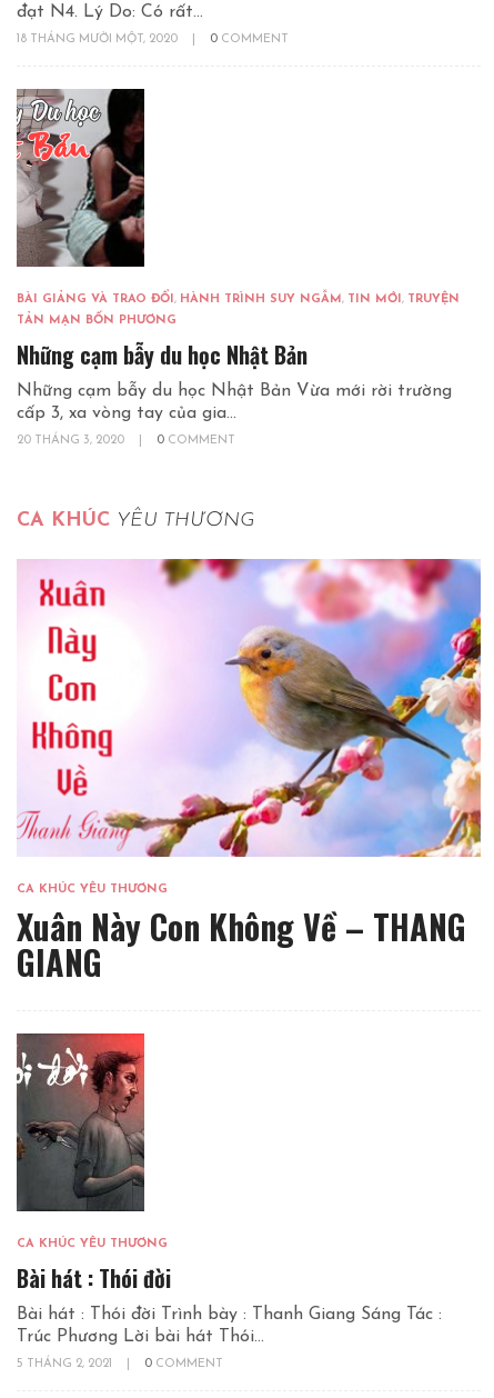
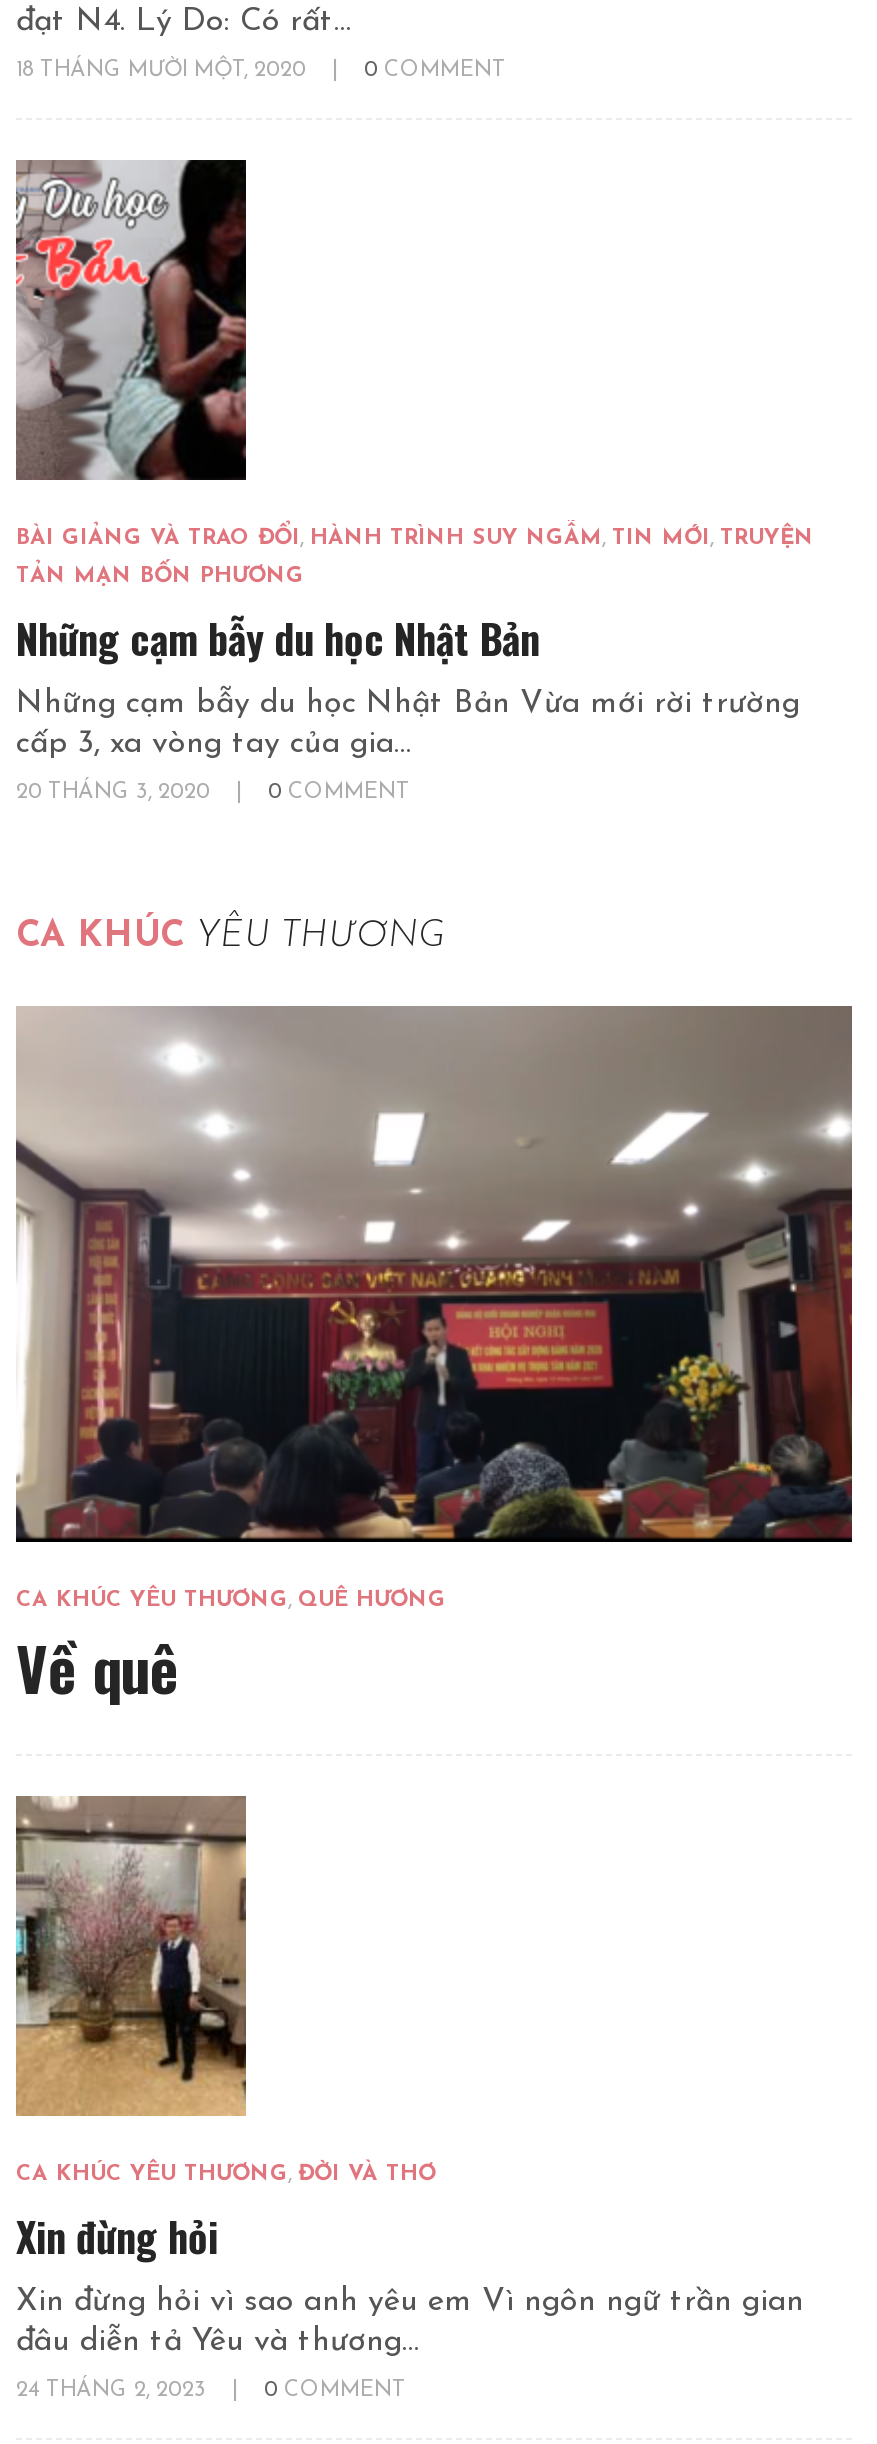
- [image]
- CA KHÚC YÊU THƯƠNG
- Xuân Này Con Không Về – THANG
- GIANG
+ [image]
+ CA KHÚC YÊU THƯƠNG, QUÊ HƯƠNG
+ Về quê

- [image]
- CA KHÚC YÊU THƯƠNG
- Bài hát : Thói đời
- Bài hát : Thói đời Trình bày : Thanh Giang Sáng Tác :
- Trúc Phương Lời bài hát Thói...
+ [image]
+ CA KHÚC YÊU THƯƠNG, ĐỜI VÀ THƠ
+ Xin đừng hỏi
+ Xin đừng hỏi vì sao anh yêu em Vì ngôn ngữ trần gian
+ đâu diễn tả Yêu và thương...

- 5 THÁNG 2, 2021
+ 24 THÁNG 2, 2023
